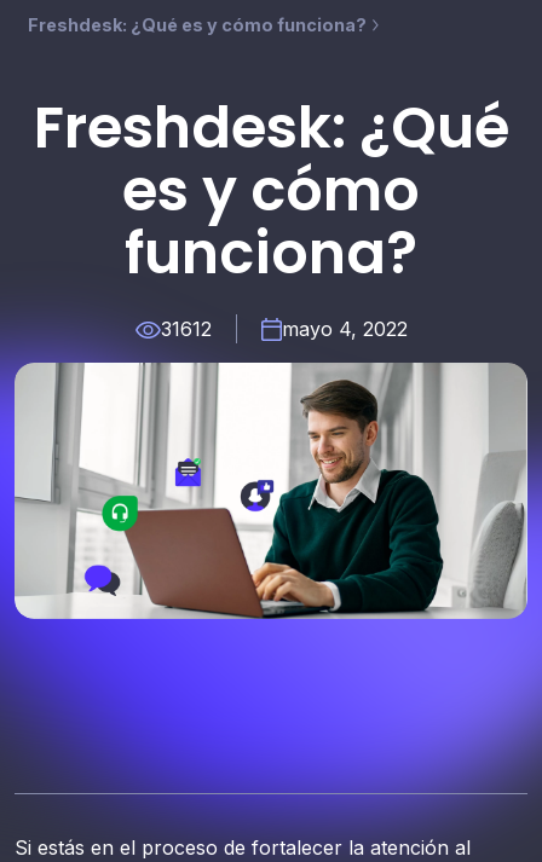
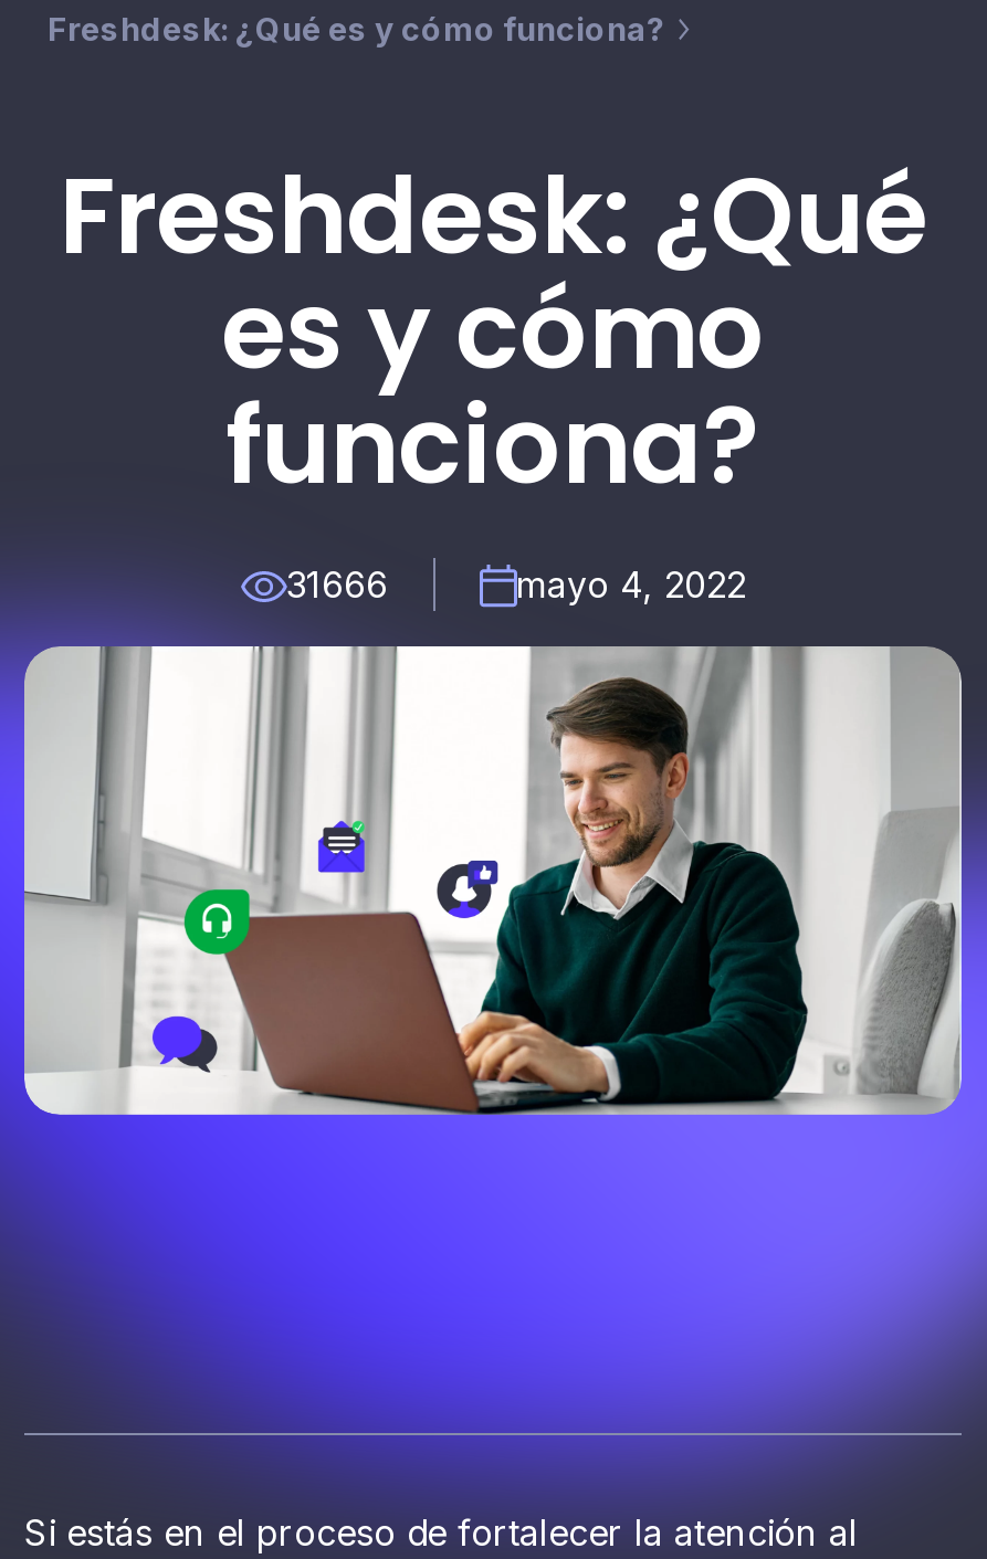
- 31612
+ 31666
